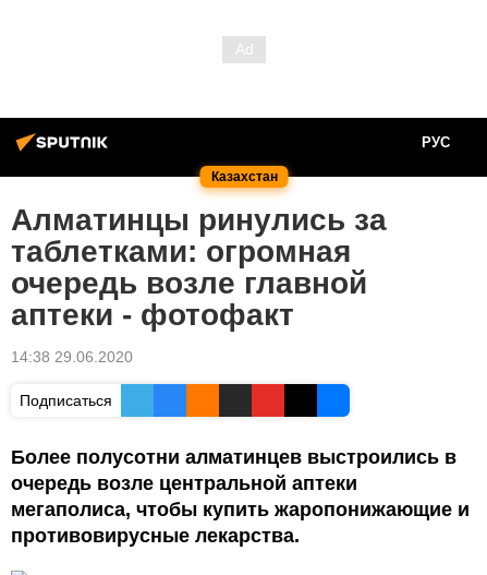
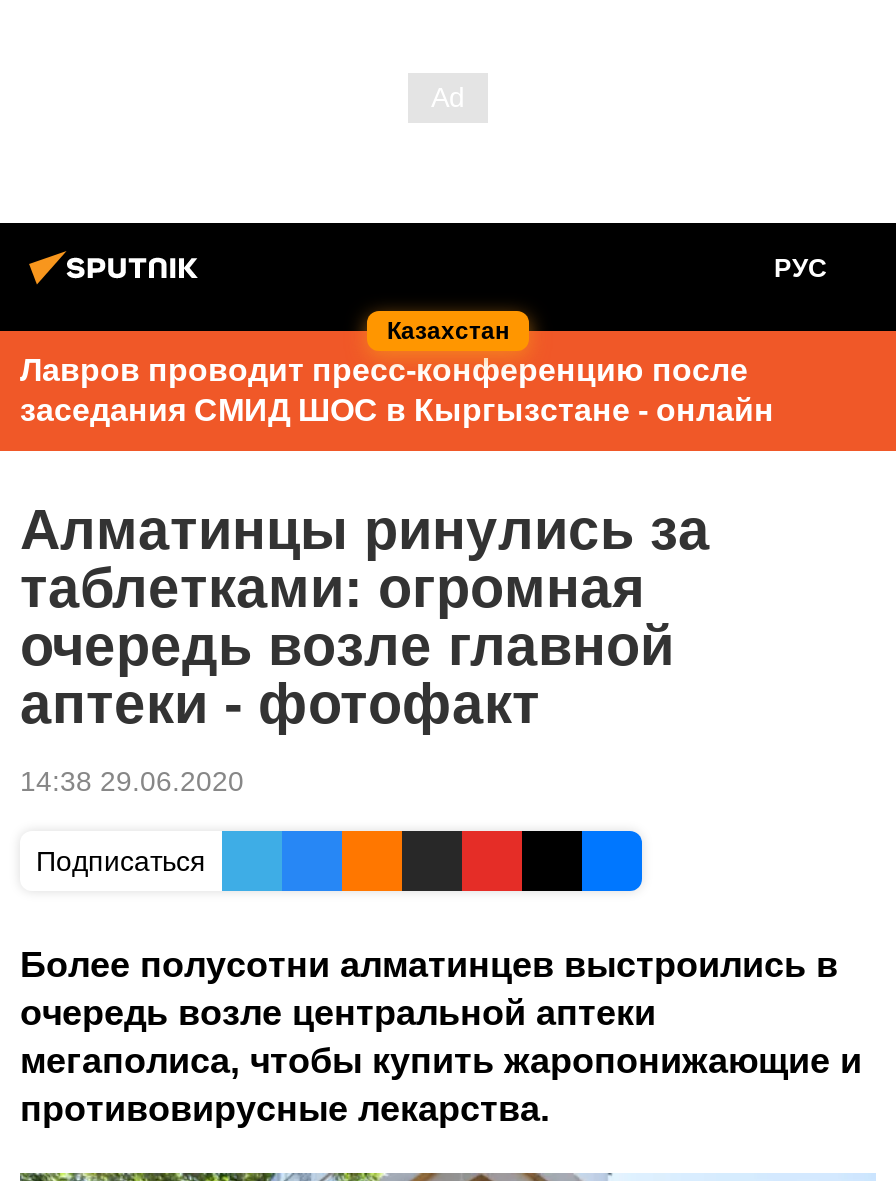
+ [image]
+ Лавров проводит пресс-конференцию после
+ заседания СМИД ШОС в Кыргызстане - онлайн
